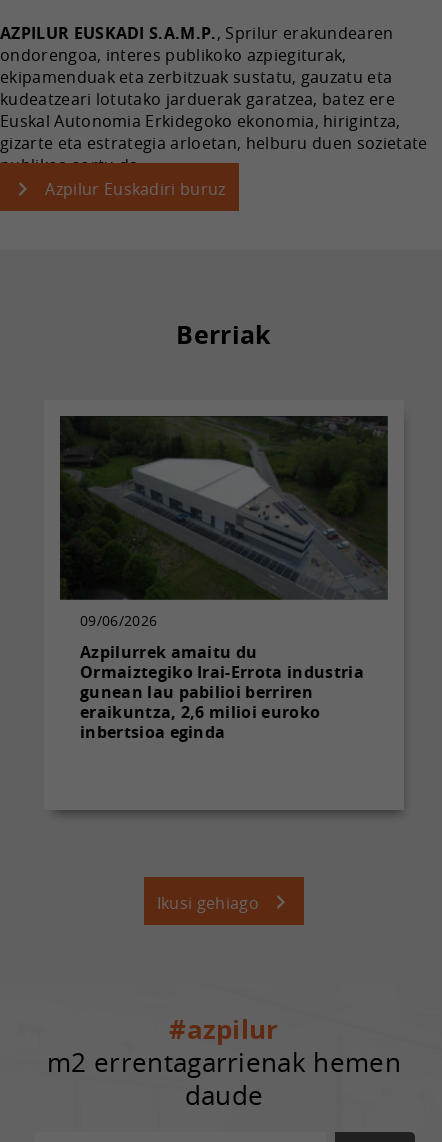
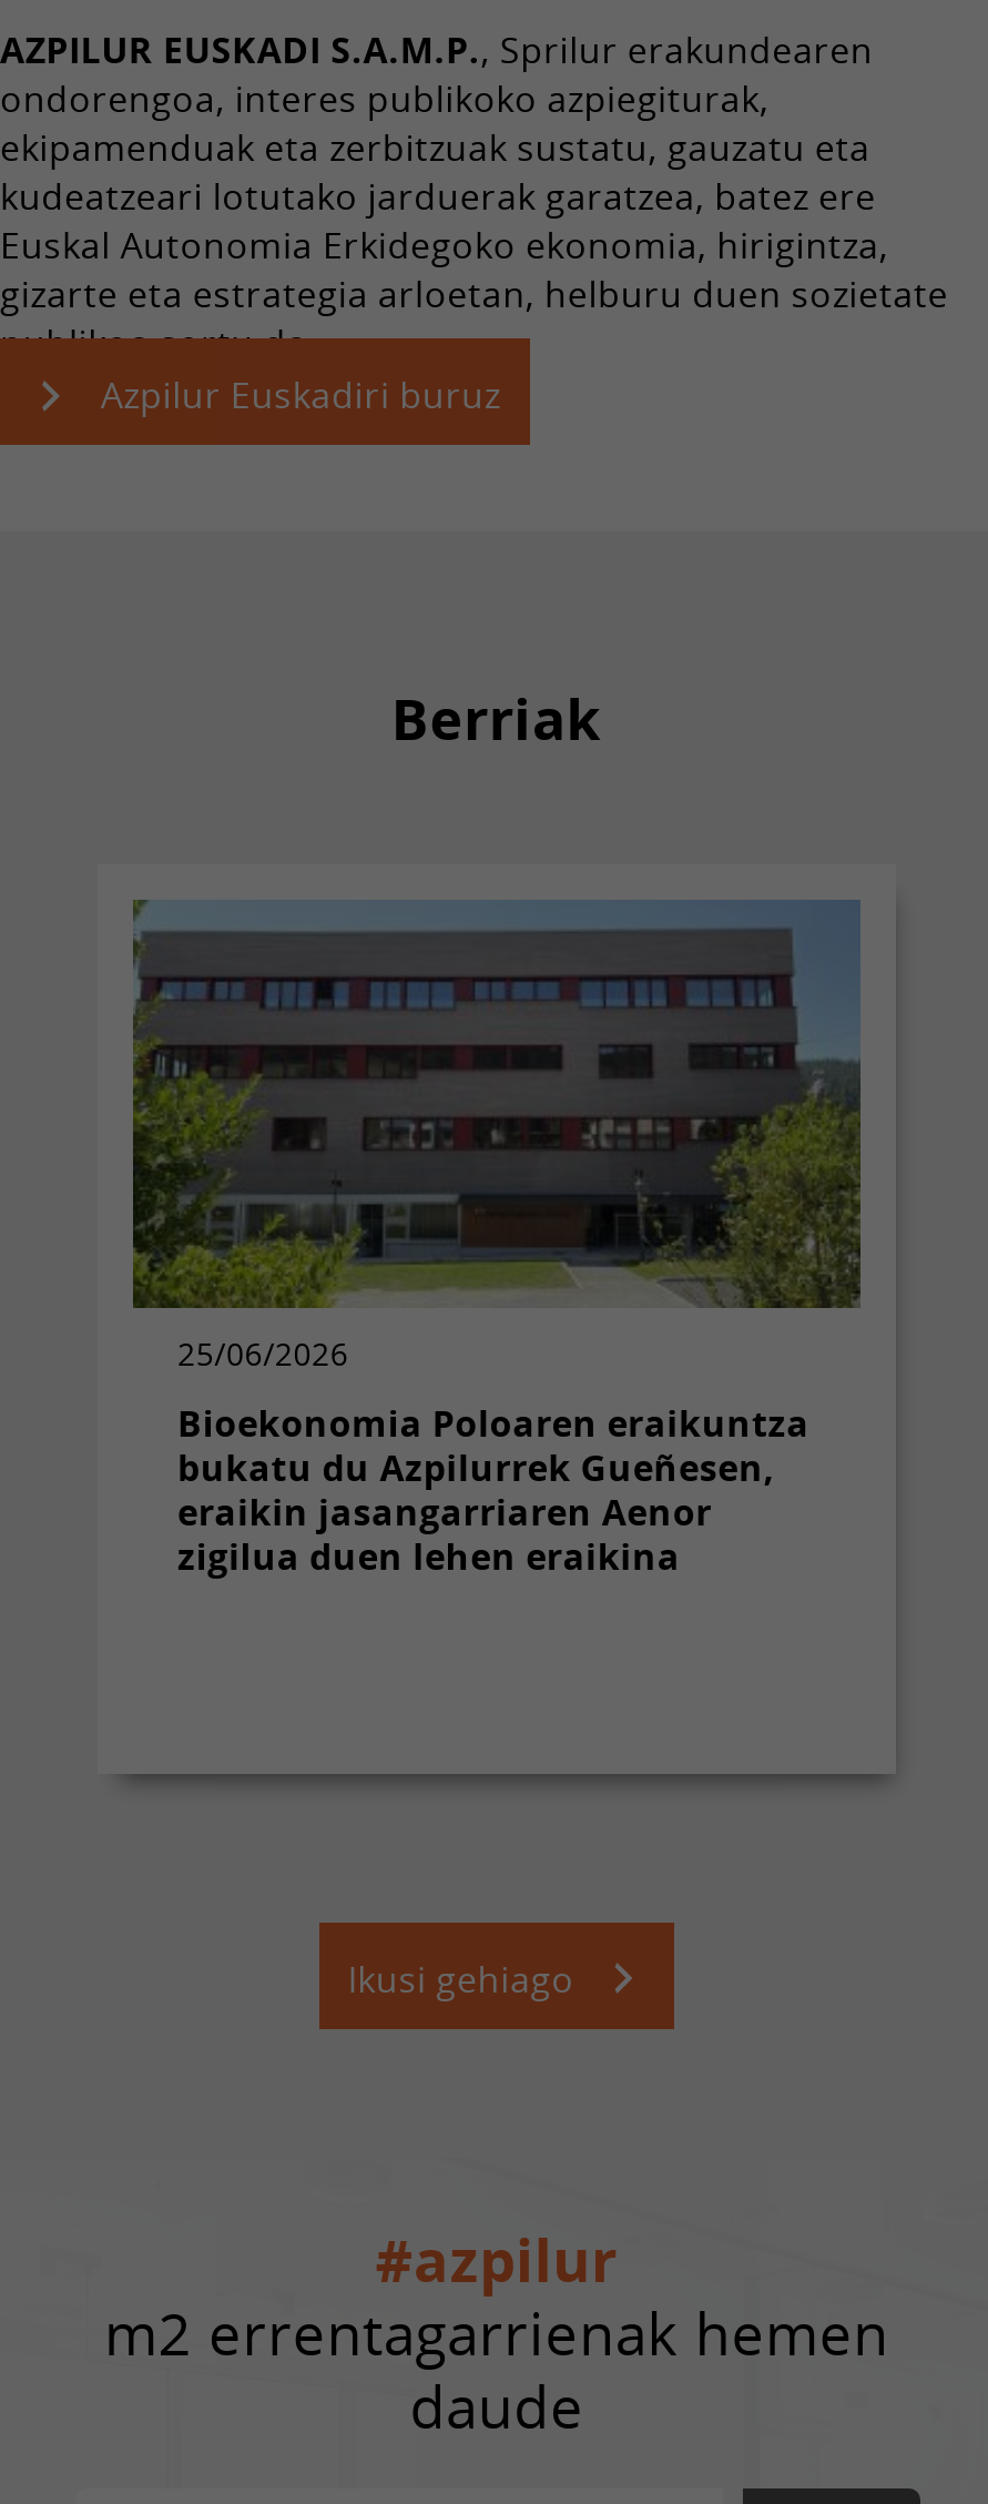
- [image]
- 09/06/2026
+ [image]
+ 25/06/2026

- Azpilurrek amaitu du
- Ormaiztegiko Irai-Errota industria
- gunean lau pabilioi berriren
- eraikuntza, 2,6 milioi euroko
- inbertsioa eginda
+ Bioekonomia Poloaren eraikuntza
+ bukatu du Azpilurrek Gueñesen,
+ eraikin jasangarriaren Aenor
+ zigilua duen lehen eraikina
